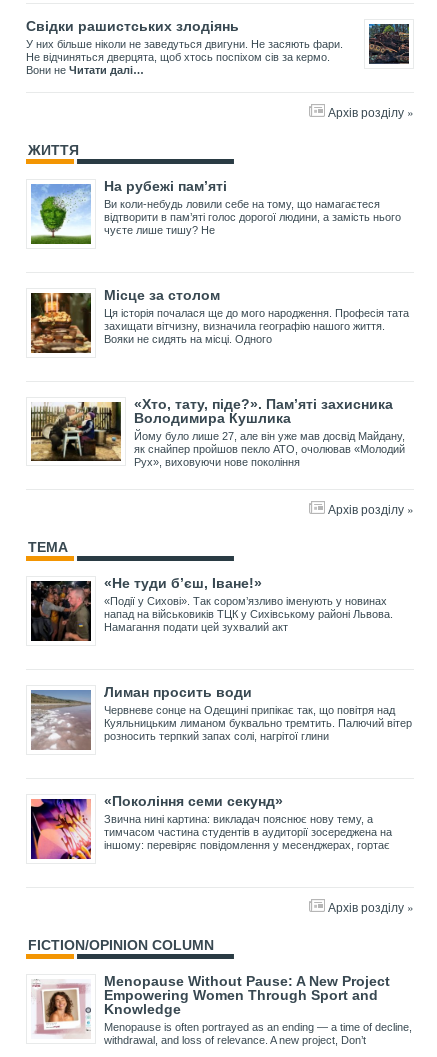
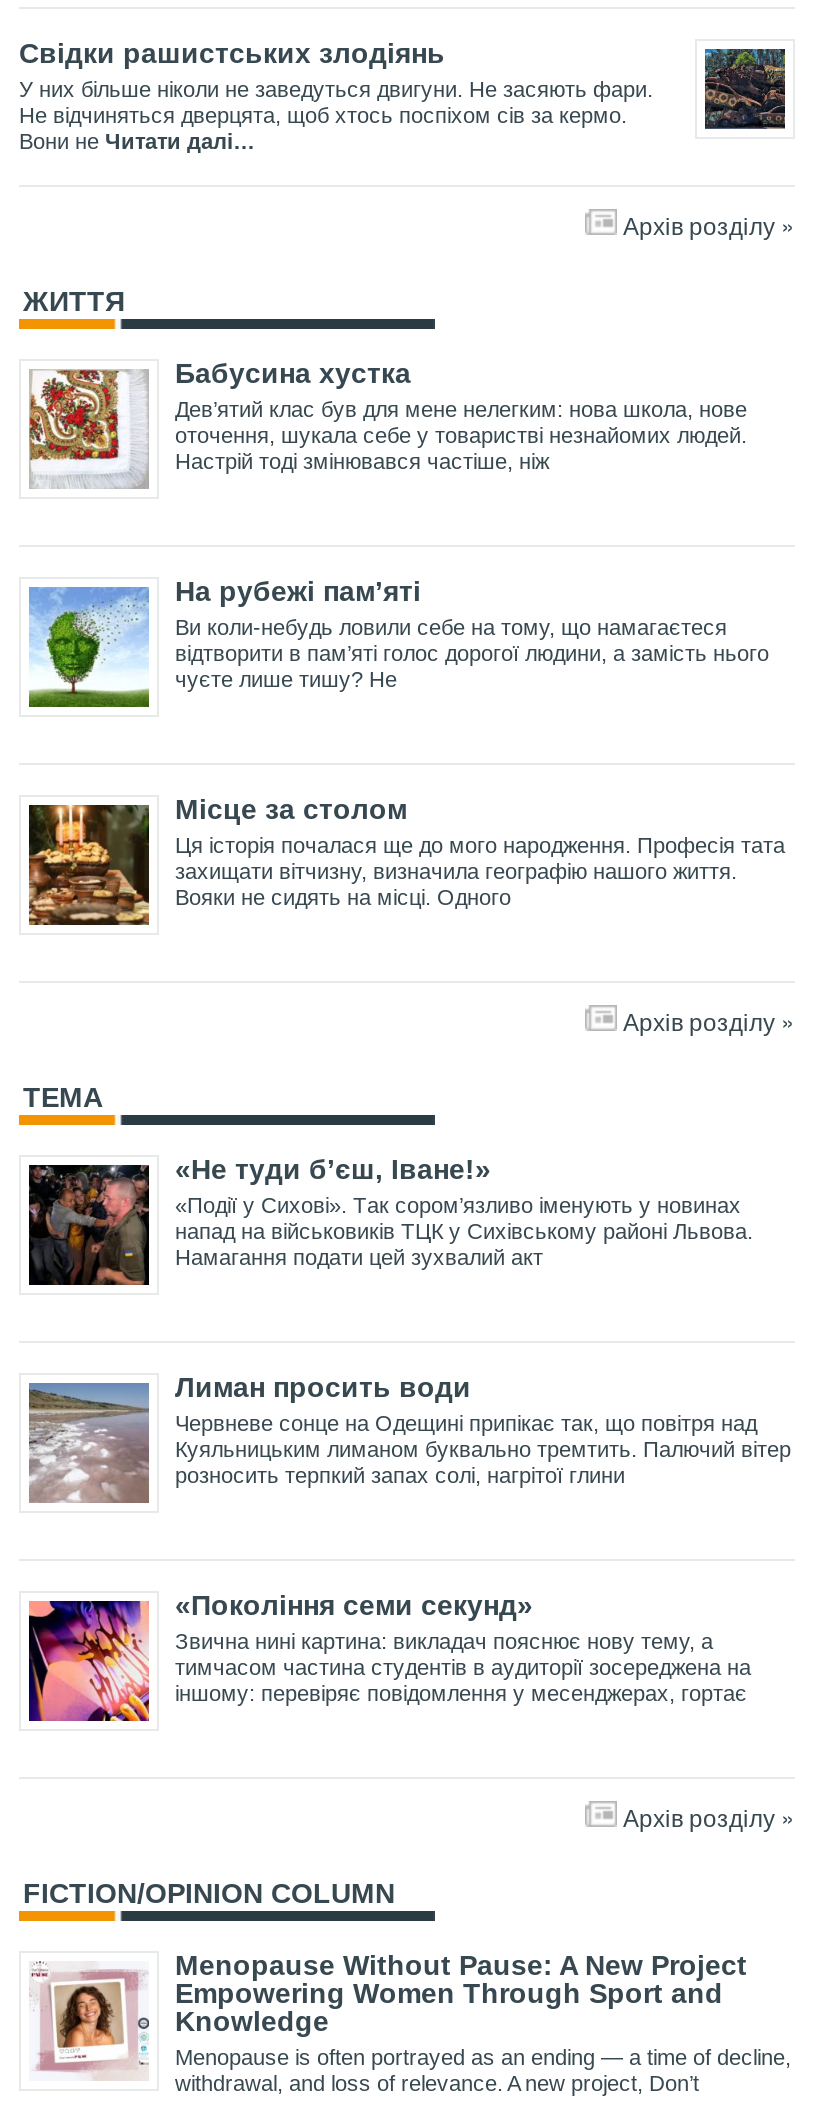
+ [image]
+ Бабусина хустка
+ Дев’ятий клас був для мене нелегким: нова школа, нове
+ оточення, шукала себе у товаристві незнайомих людей.
+ Настрій тоді змінювався частіше, ніж

moved down: [image] | На рубежі пам’яті | Ви коли-небудь ловили себе на тому, що намагаєтеся | ... | захищати вітчизну, визначила географію нашого життя. | Вояки не сидять на місці. Одного

- [image]
- «Хто, тату, піде?». Пам’яті захисника
- Володимира Кушлика
- Йому було лише 27, але він уже мав досвід Майдану,
- як снайпер пройшов пекло АТО, очолював «Молодий
- Рух», виховуючи нове покоління
